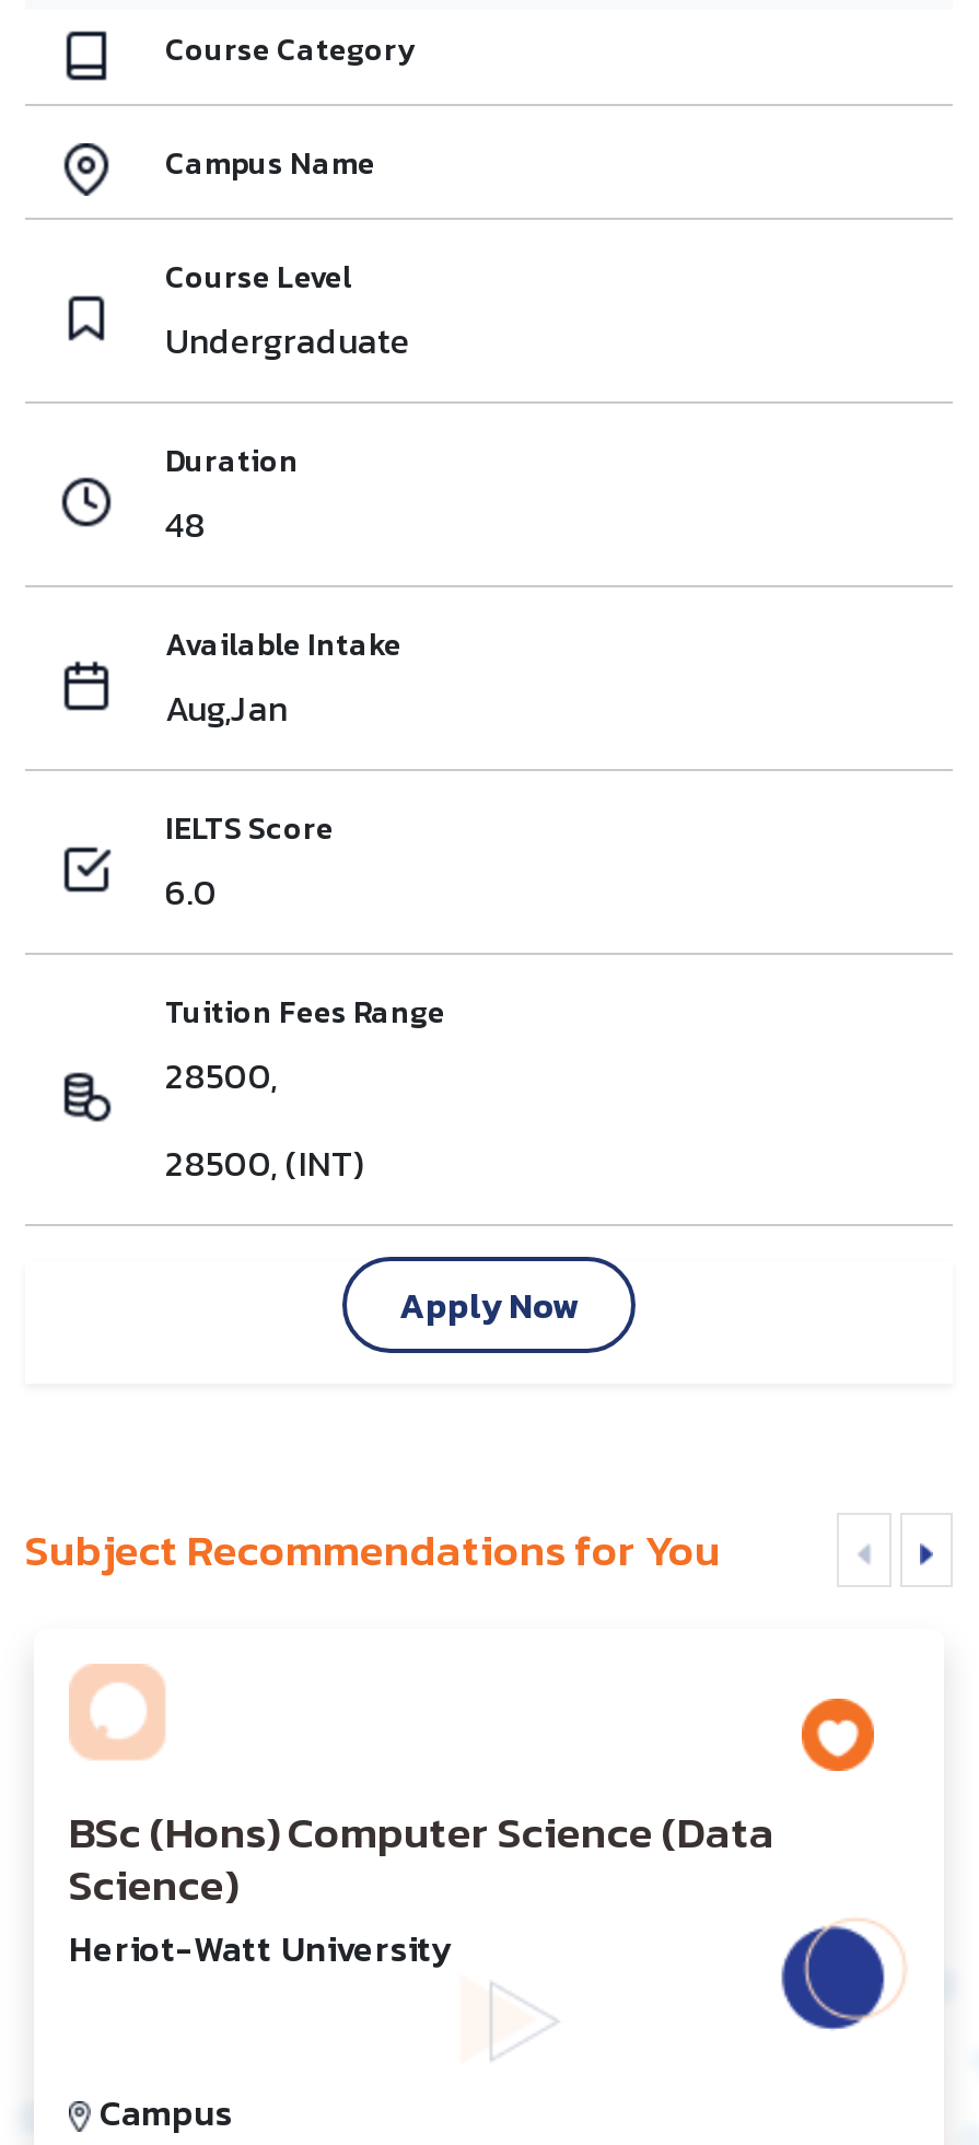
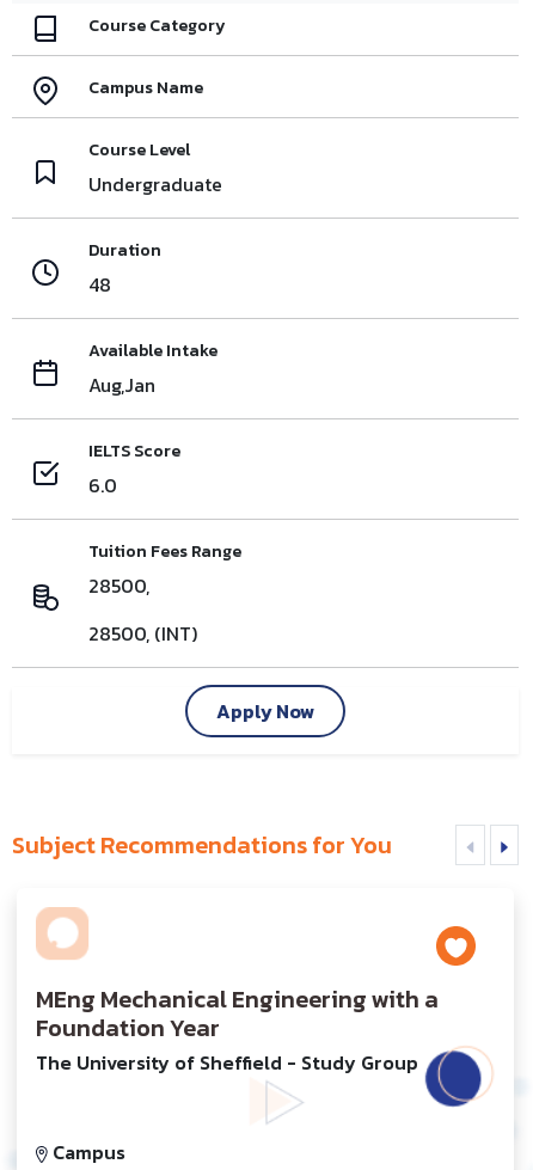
- BSc (Hons) Computer Science (Data
- Science)
- Heriot-Watt University
+ MEng Mechanical Engineering with a
+ Foundation Year
+ The University of Sheffield - Study Group
